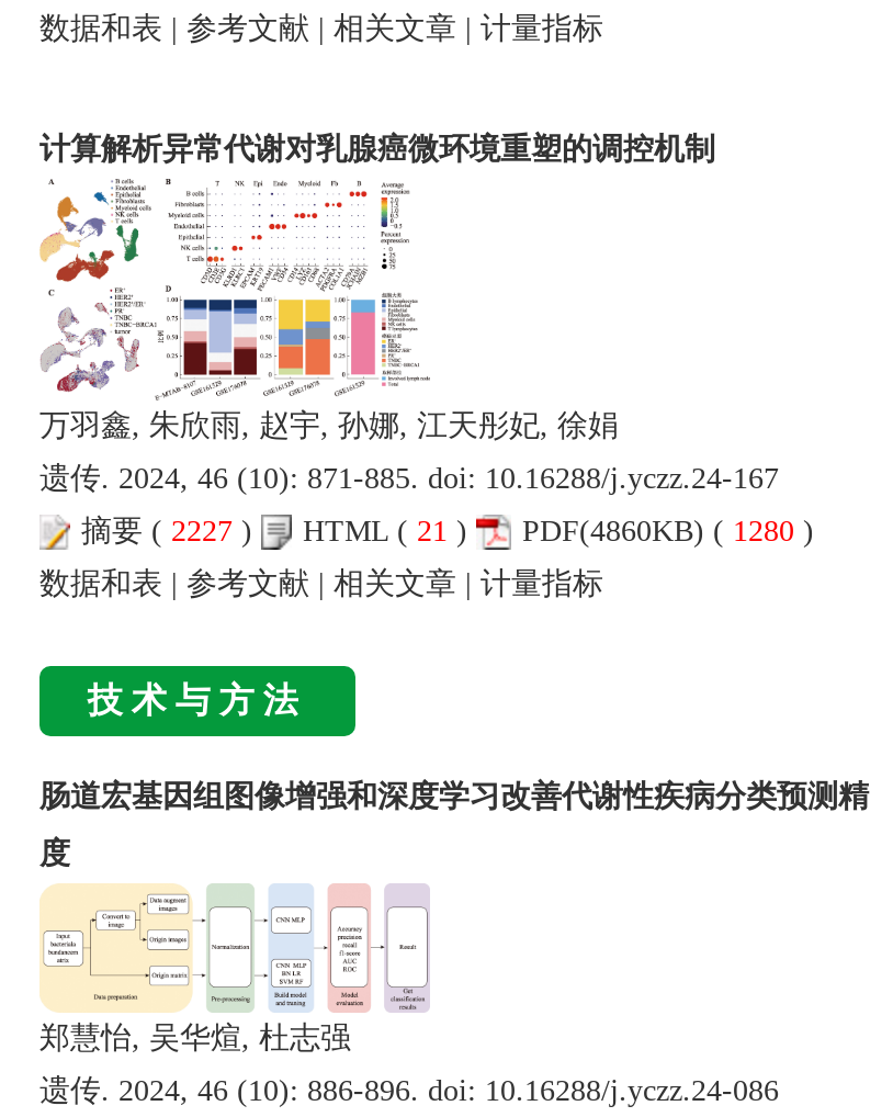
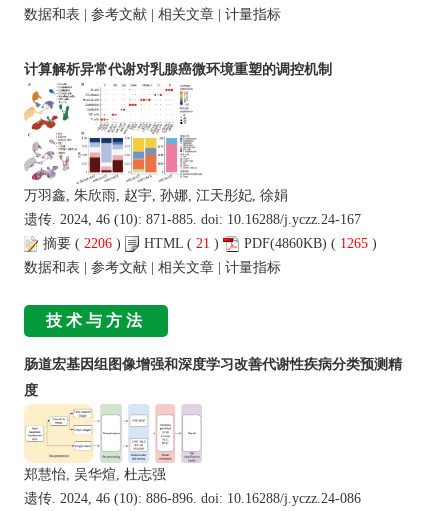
- 摘要(2227)
+ 摘要(2206)

- PDF(4860KB) (1280)
+ PDF(4860KB) (1265)
